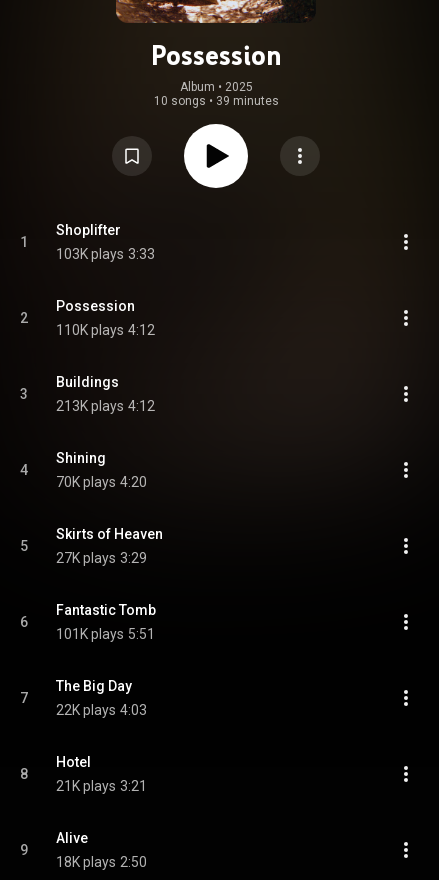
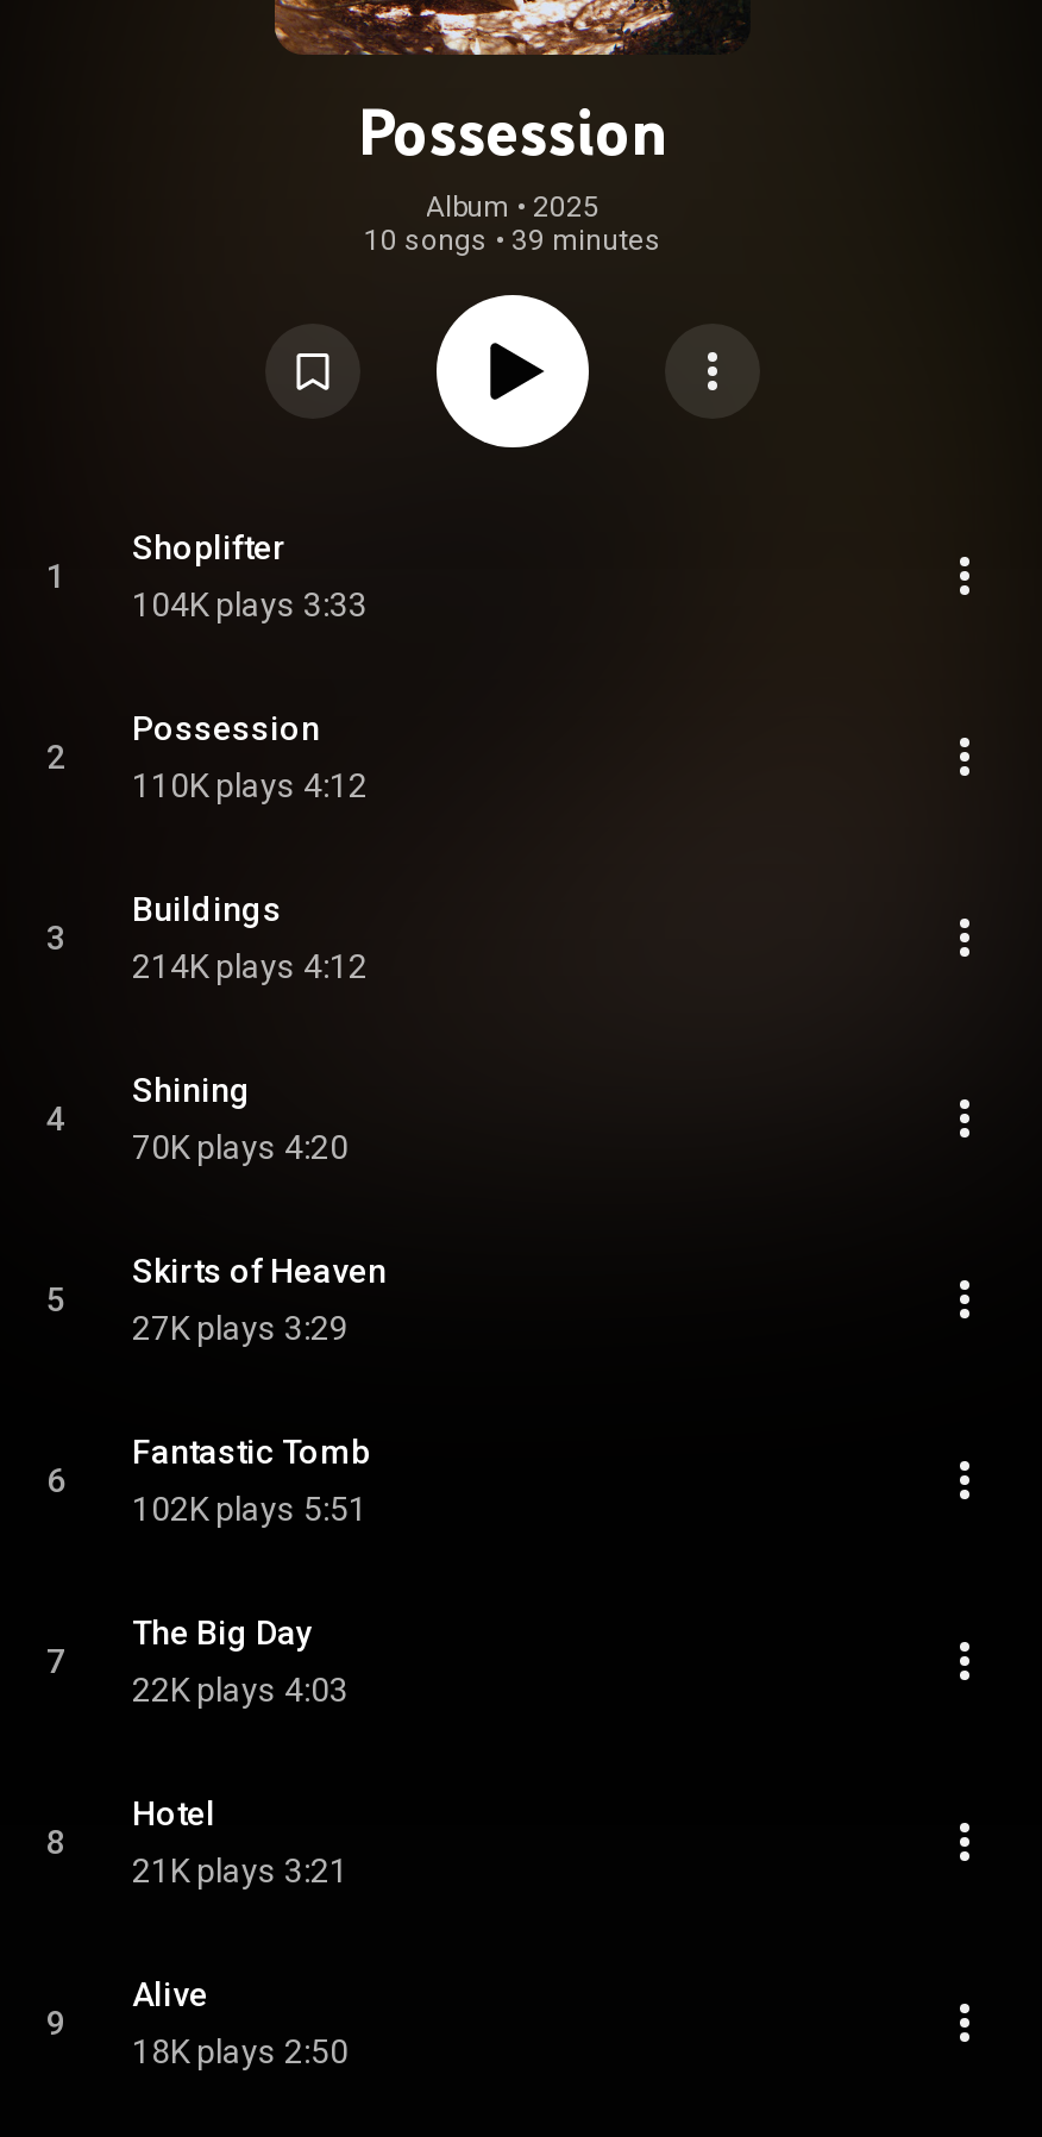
- 103K plays 3:33
+ 104K plays 3:33

- 213K plays 4:12
+ 214K plays 4:12

- 101K plays 5:51
+ 102K plays 5:51
